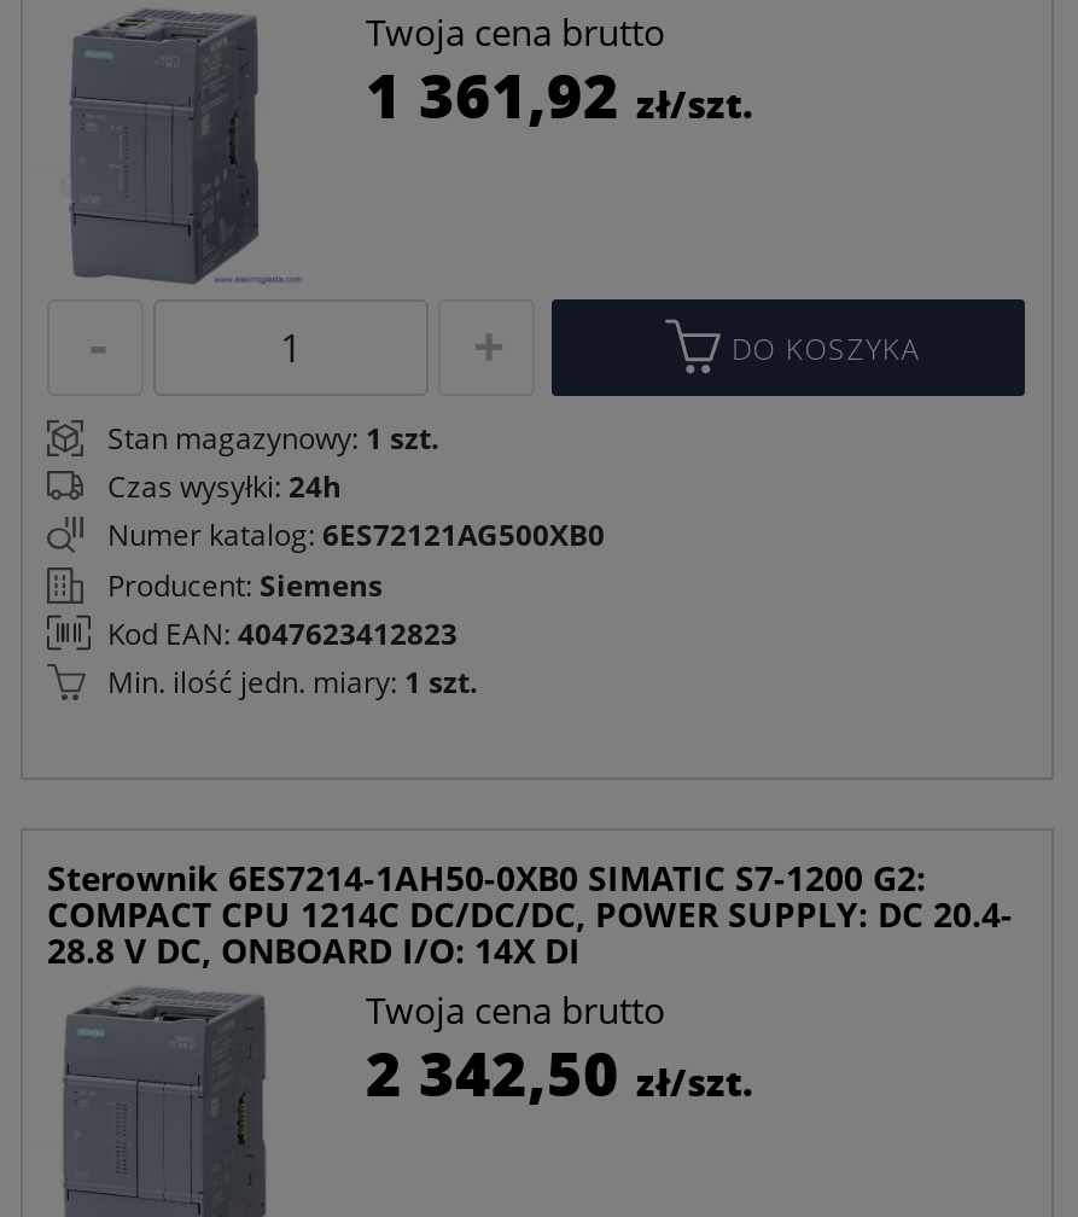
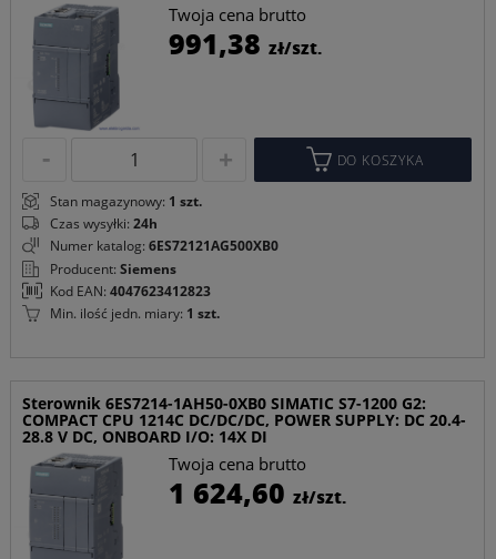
- 1 361,92 zł/szt.
+ 991,38 zł/szt.

- 2 342,50 zł/szt.
+ 1 624,60 zł/szt.
